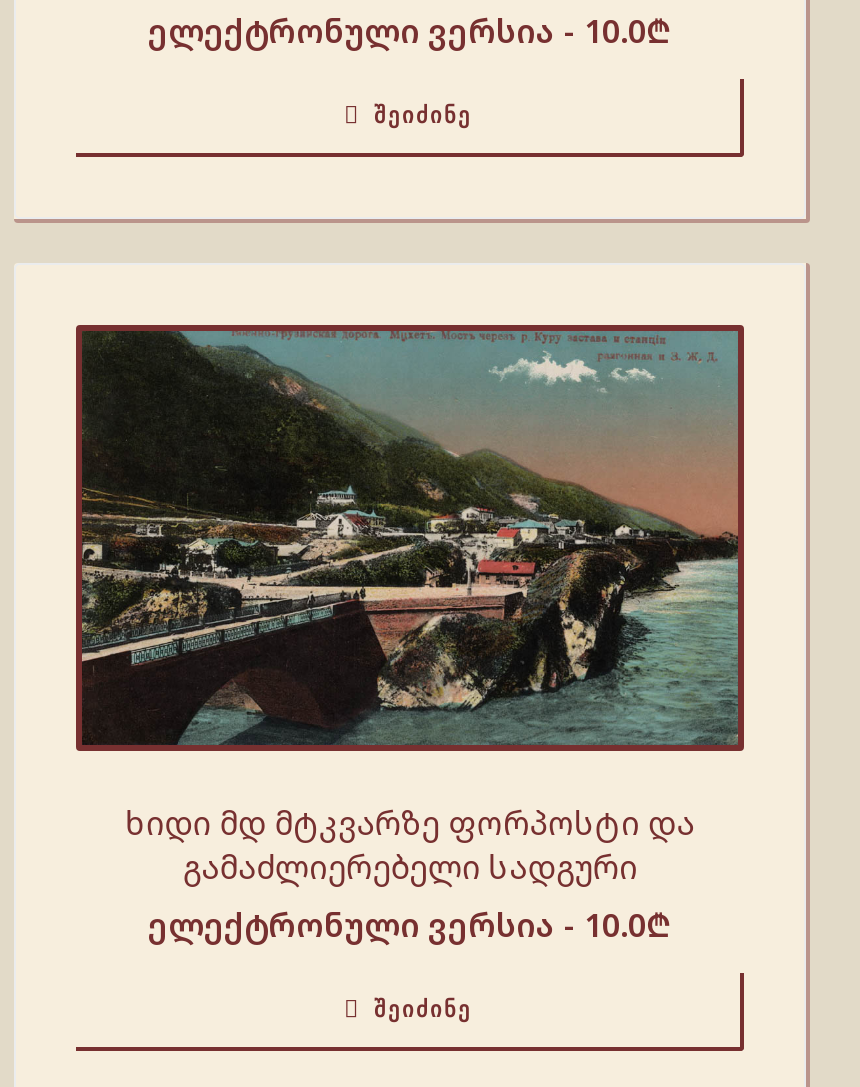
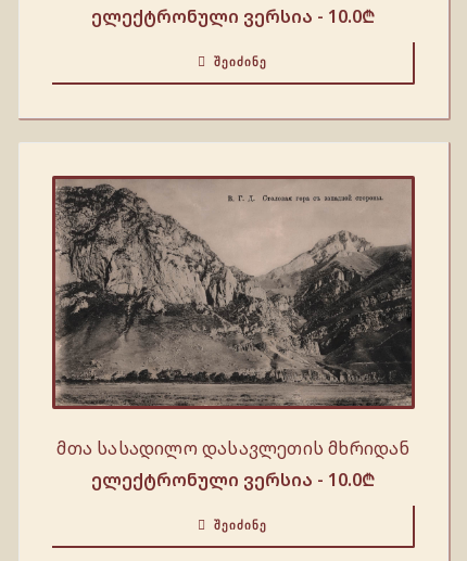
- [image]
- ხიდი მდ მტკვარზე ფორპოსტი და
- გამაძლიერებელი სადგური
+ [image]
+ მთა სასადილო დასავლეთის მხრიდან
